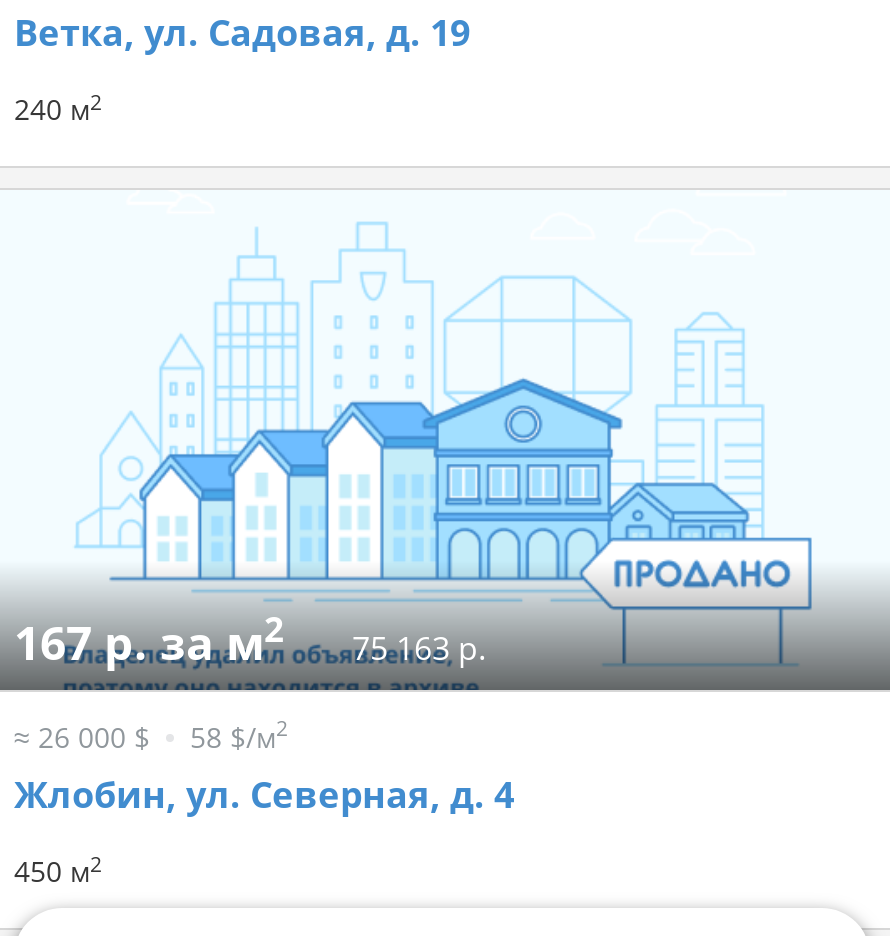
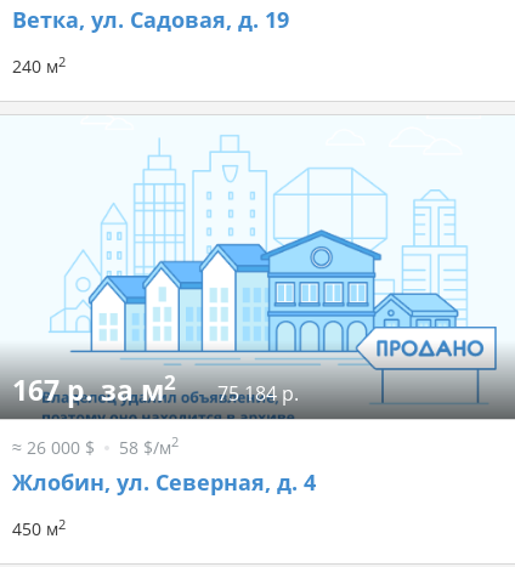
- 75 163 р.
+ 75 184 р.
